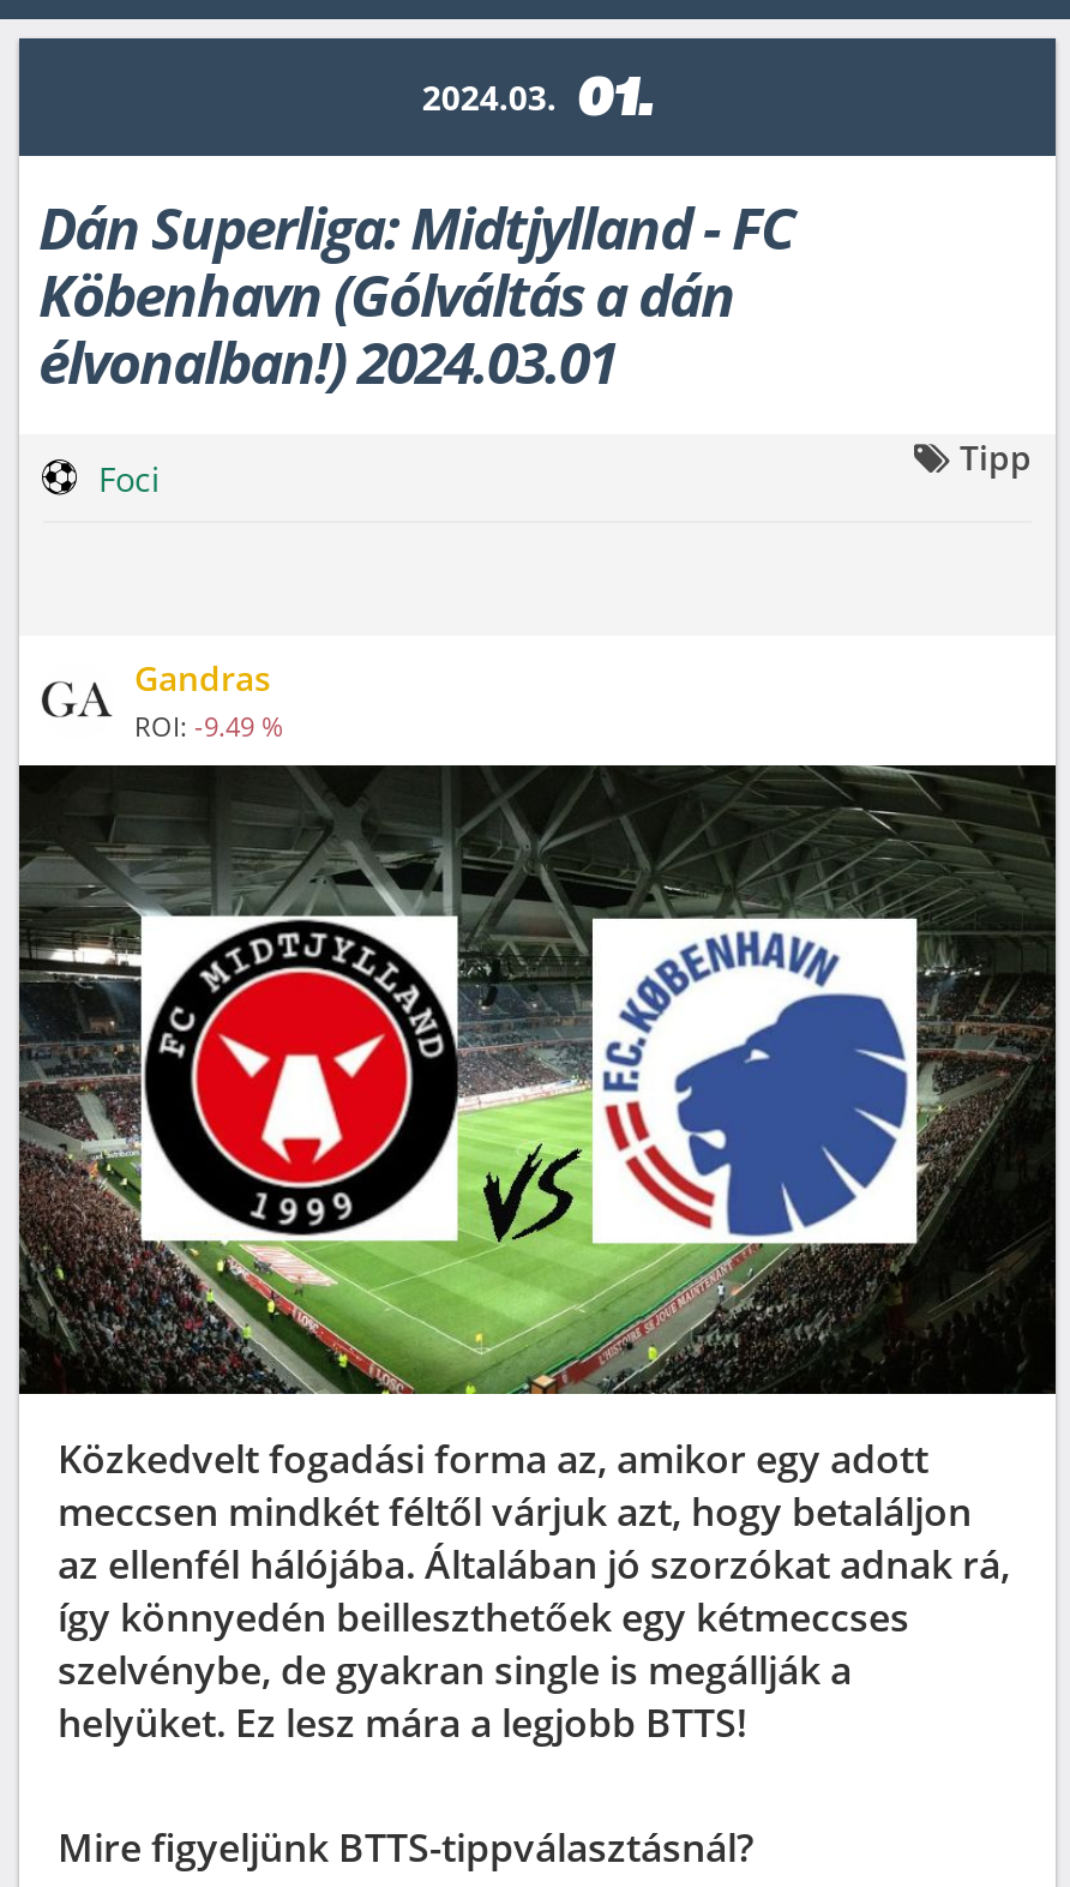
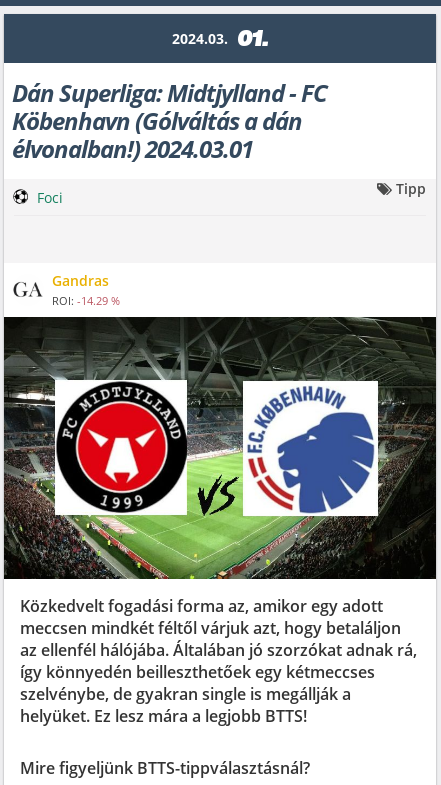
- ROI: -9.49 %
+ ROI: -14.29 %
